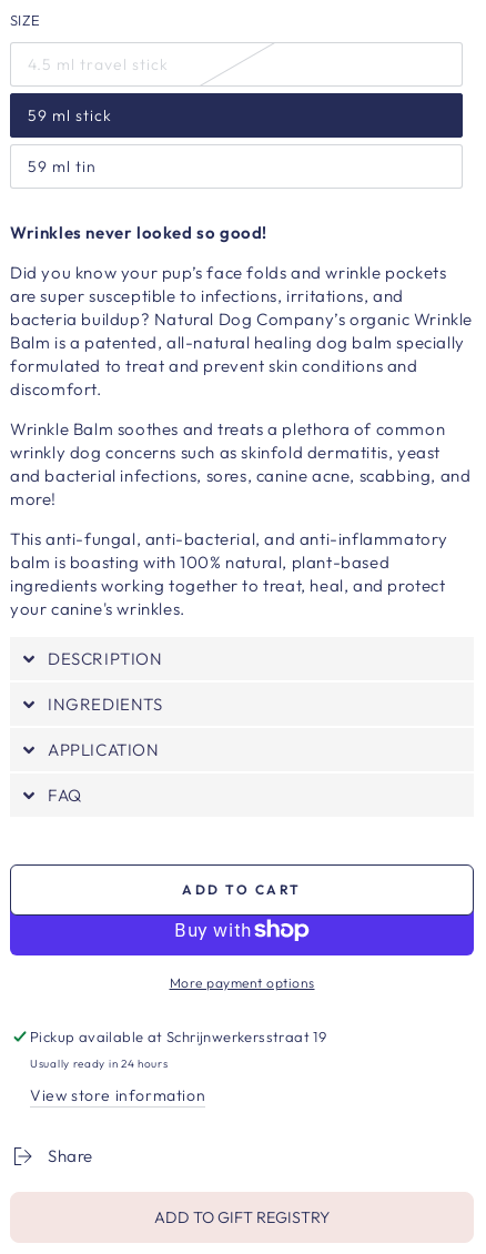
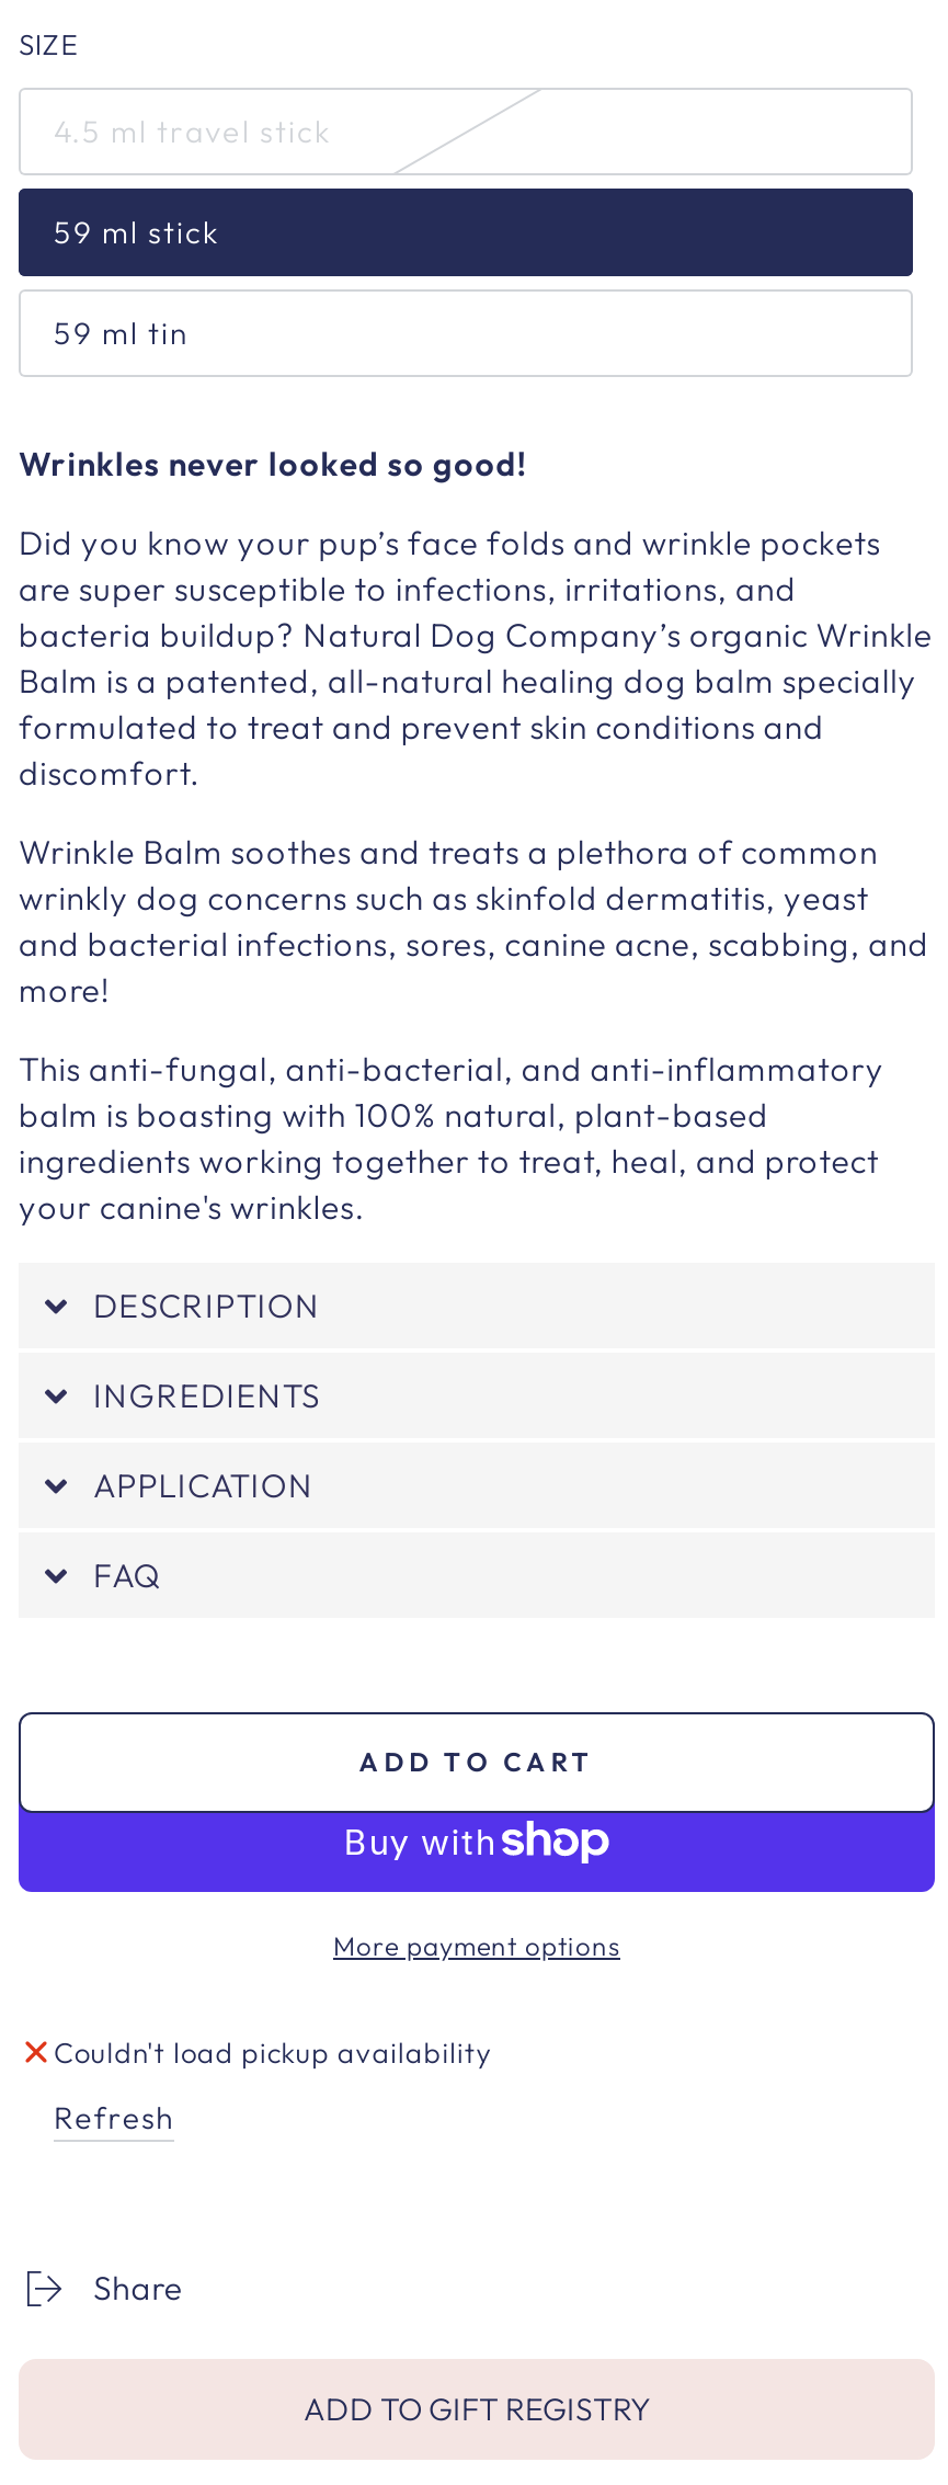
- Pickup available at Schrijnwerkersstraat 19
- Usually ready in 24 hours
- View store information
+ Couldn't load pickup availability
+ Refresh
